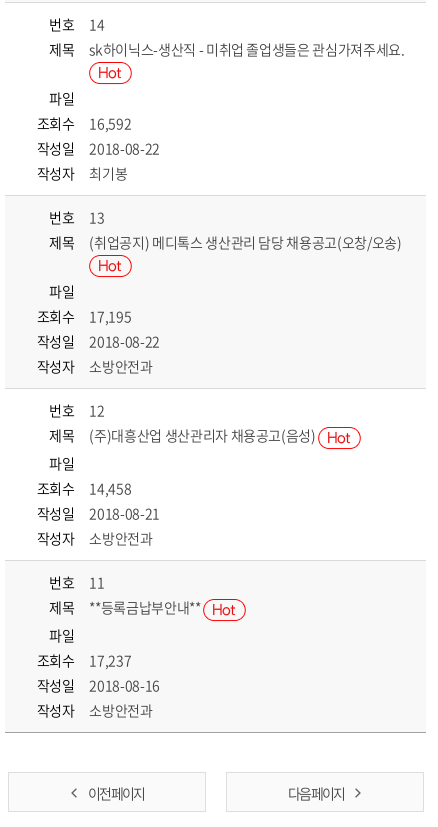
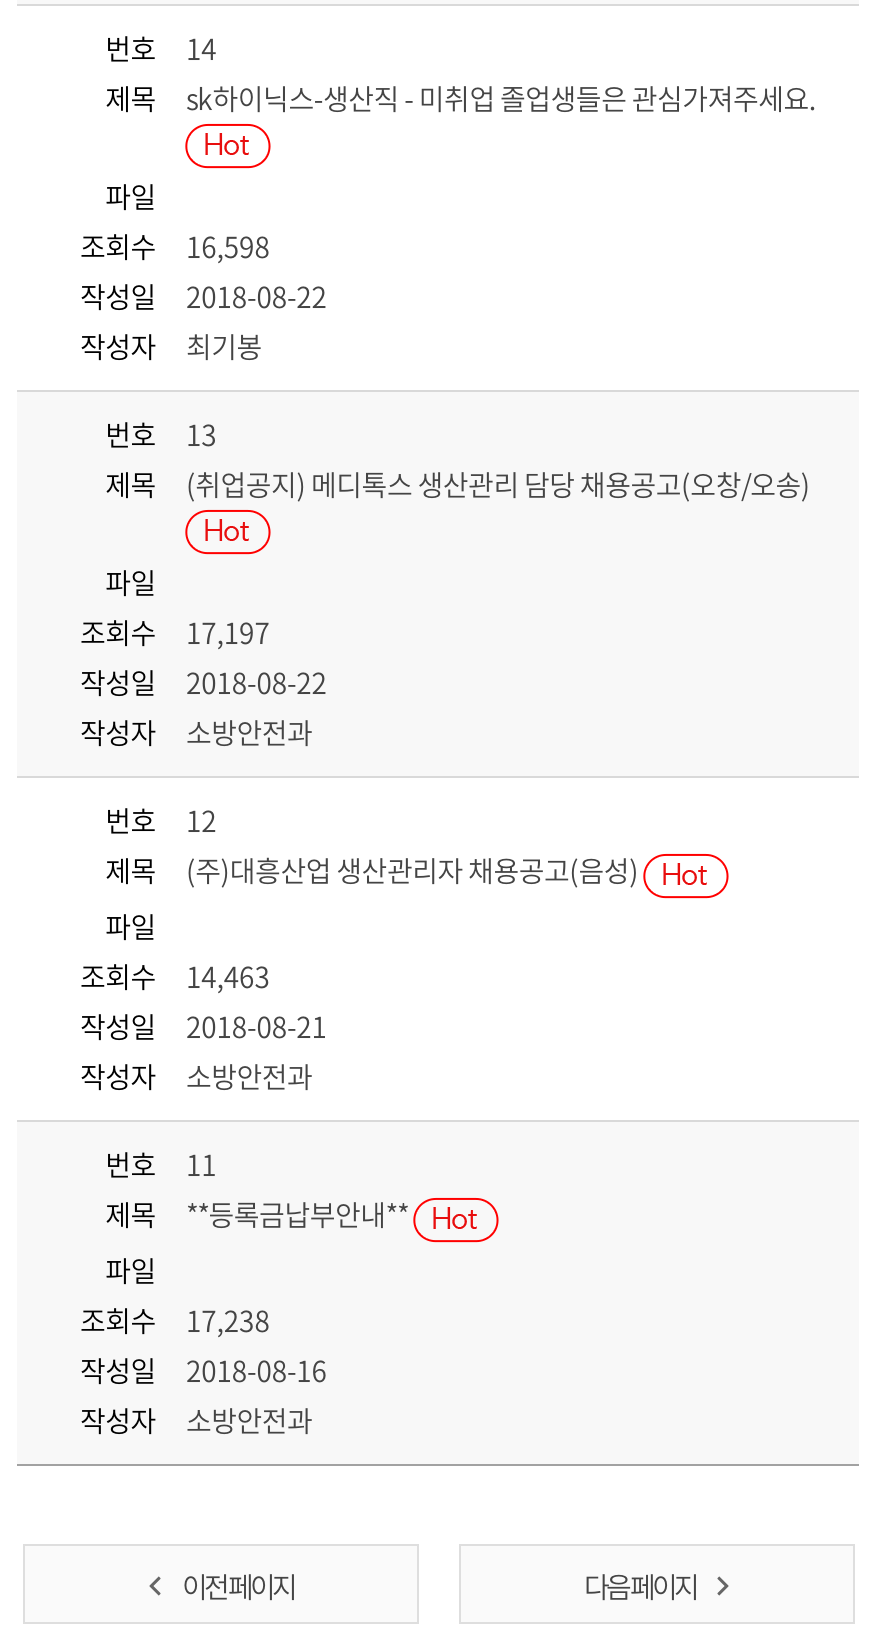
- 조회수 16,592
+ 조회수 16,598

- 조회수 17,195
+ 조회수 17,197

- 조회수 14,458
+ 조회수 14,463

- 조회수 17,237
+ 조회수 17,238
